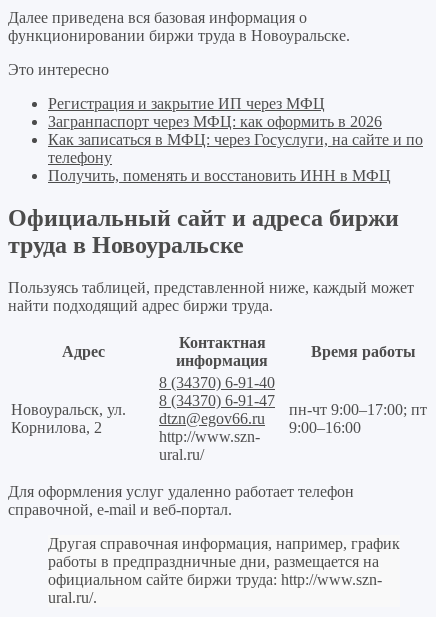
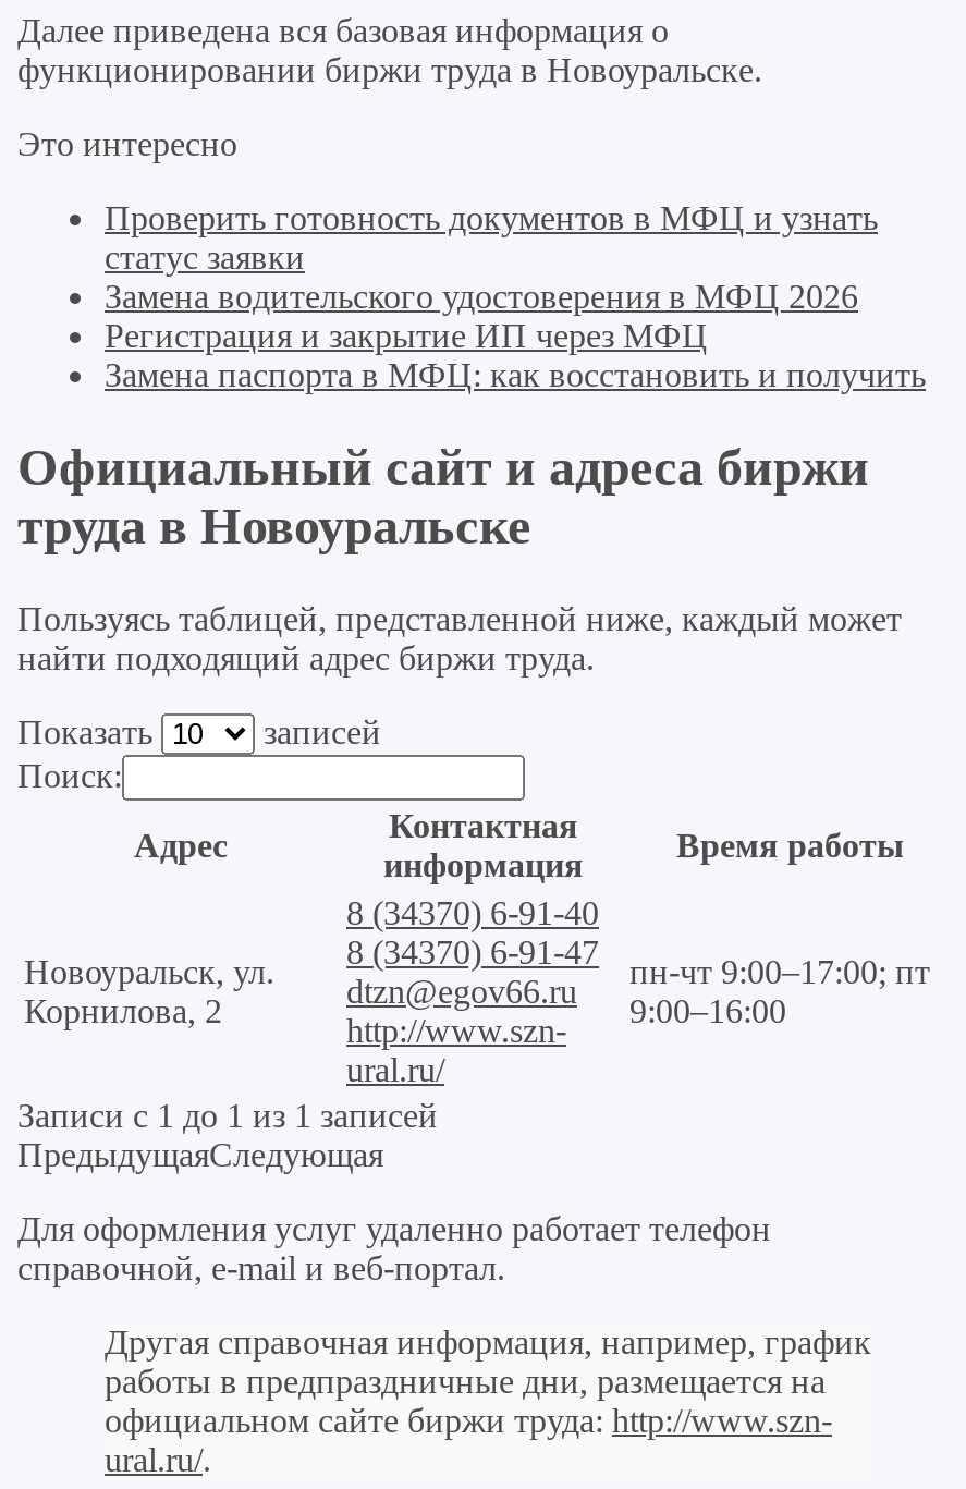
+ Проверить готовность документов в МФЦ и узнать
+ статус заявки
+ Замена водительского удостоверения в МФЦ 2026

- Загранпаспорт через МФЦ: как оформить в 2026
- Как записаться в МФЦ: через Госуслуги, на сайте и по
- телефону
- Получить, поменять и восстановить ИНН в МФЦ
+ Замена паспорта в МФЦ: как восстановить и получить

+ Показать
+ записей
+ Поиск:

+ Записи с 1 до 1 из 1 записей
+ ПредыдущаяСледующая
